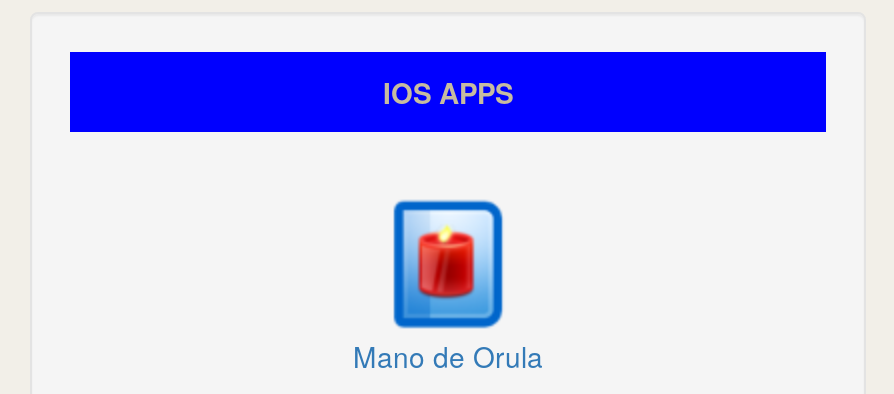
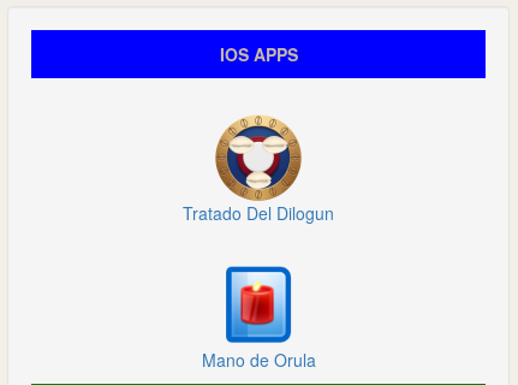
+ [image]
+ Tratado Del Dilogun
